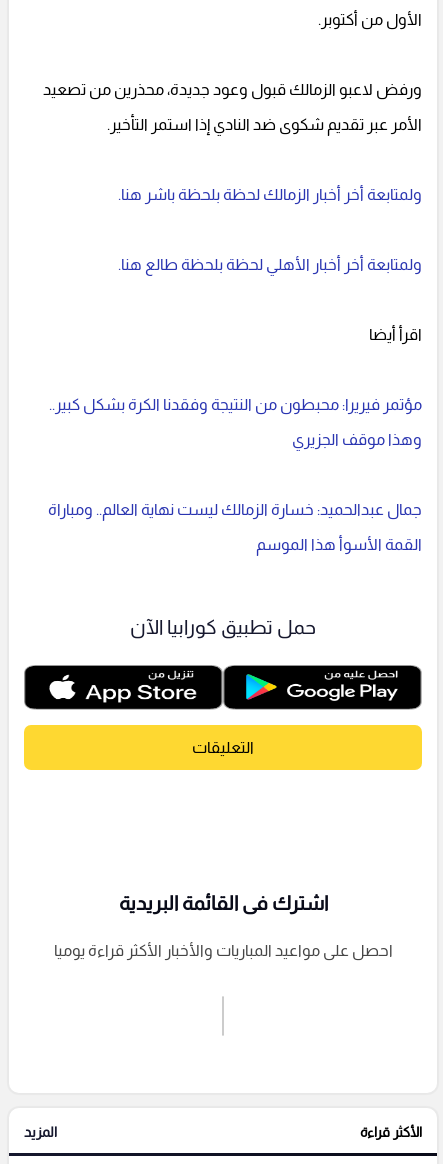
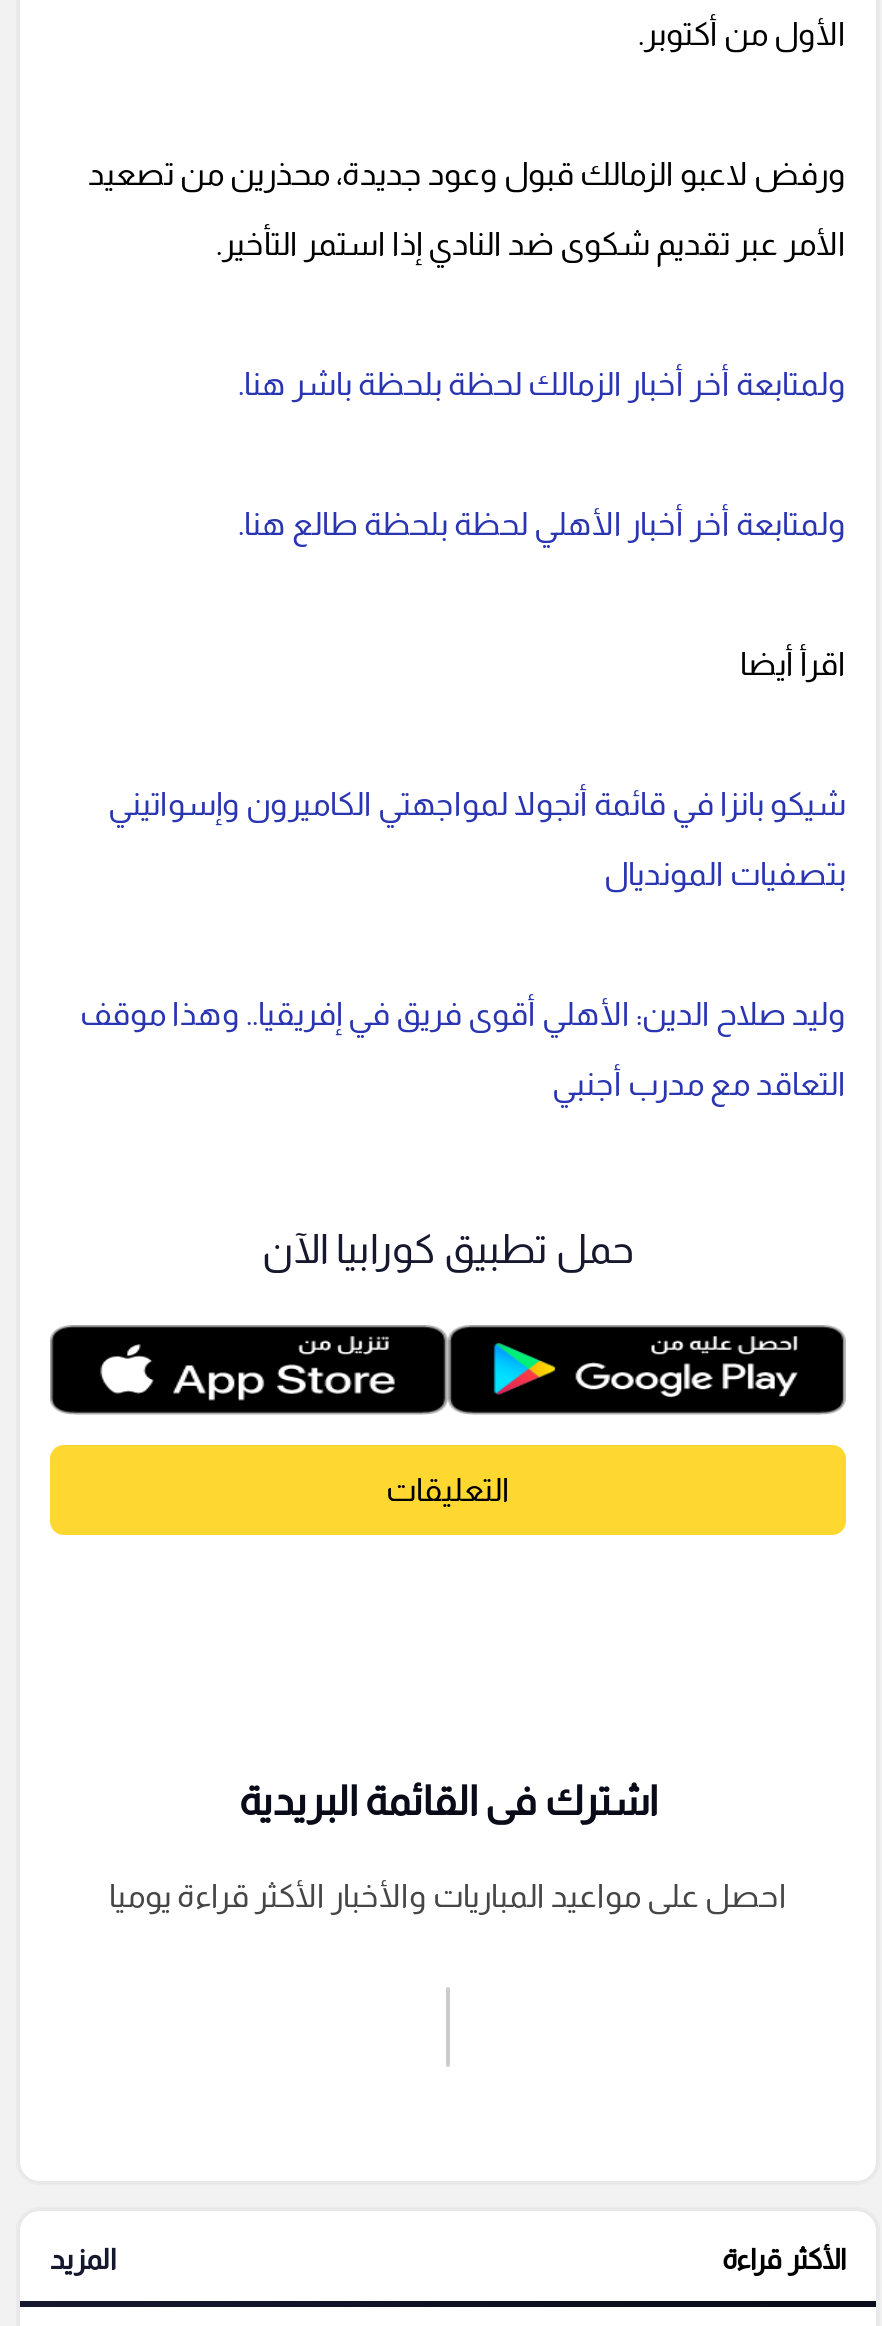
- مؤتمر فيريرا: محبطون من النتيجة وفقدنا الكرة بشكل كبير..
+ شيكو بانزا في قائمة أنجولا لمواجهتي الكاميرون وإسواتيني

- وهذا موقف الجزيري
+ بتصفيات المونديال

- جمال عبدالحميد: خسارة الزمالك ليست نهاية العالم.. ومباراة
+ وليد صلاح الدين: الأهلي أقوى فريق في إفريقيا.. وهذا موقف

- القمة الأسوأ هذا الموسم
+ التعاقد مع مدرب أجنبي
